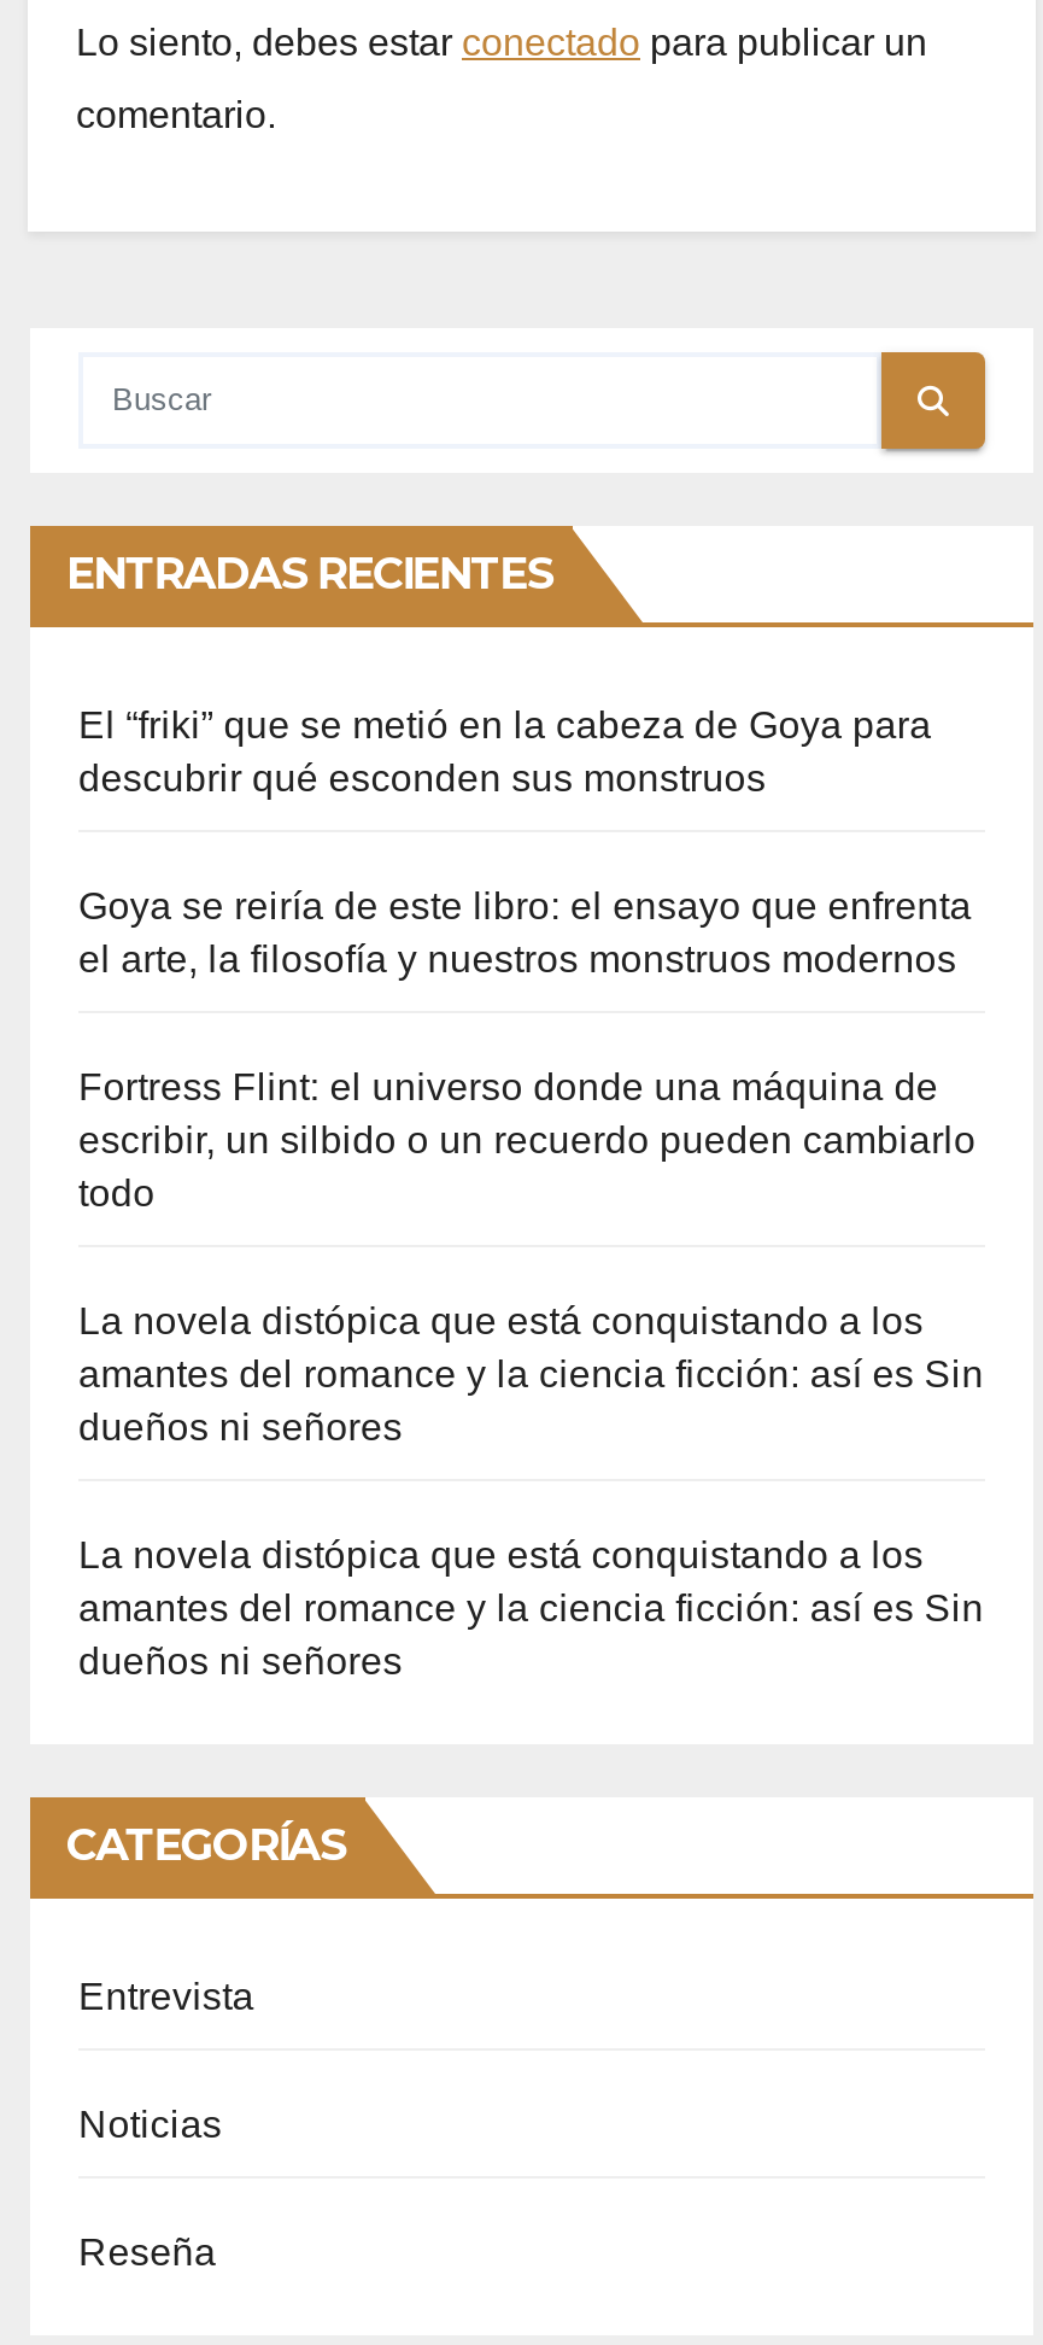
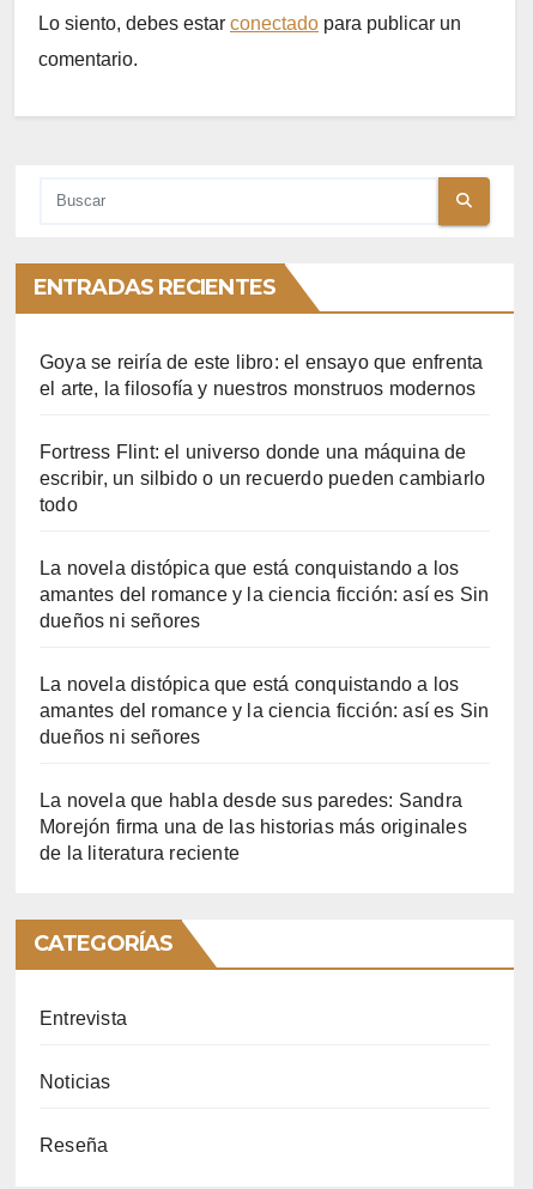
- El “friki” que se metió en la cabeza de Goya para
- descubrir qué esconden sus monstruos

moved up: Goya se reiría de este libro: el ensayo que enfrenta | el arte, la filosofía y nuestros monstruos modernos | Fortress Flint: el universo donde una máquina de | ... | amantes del romance y la ciencia ficción: así es Sin | dueños ni señores

+ La novela que habla desde sus paredes: Sandra
+ Morejón firma una de las historias más originales
+ de la literatura reciente
